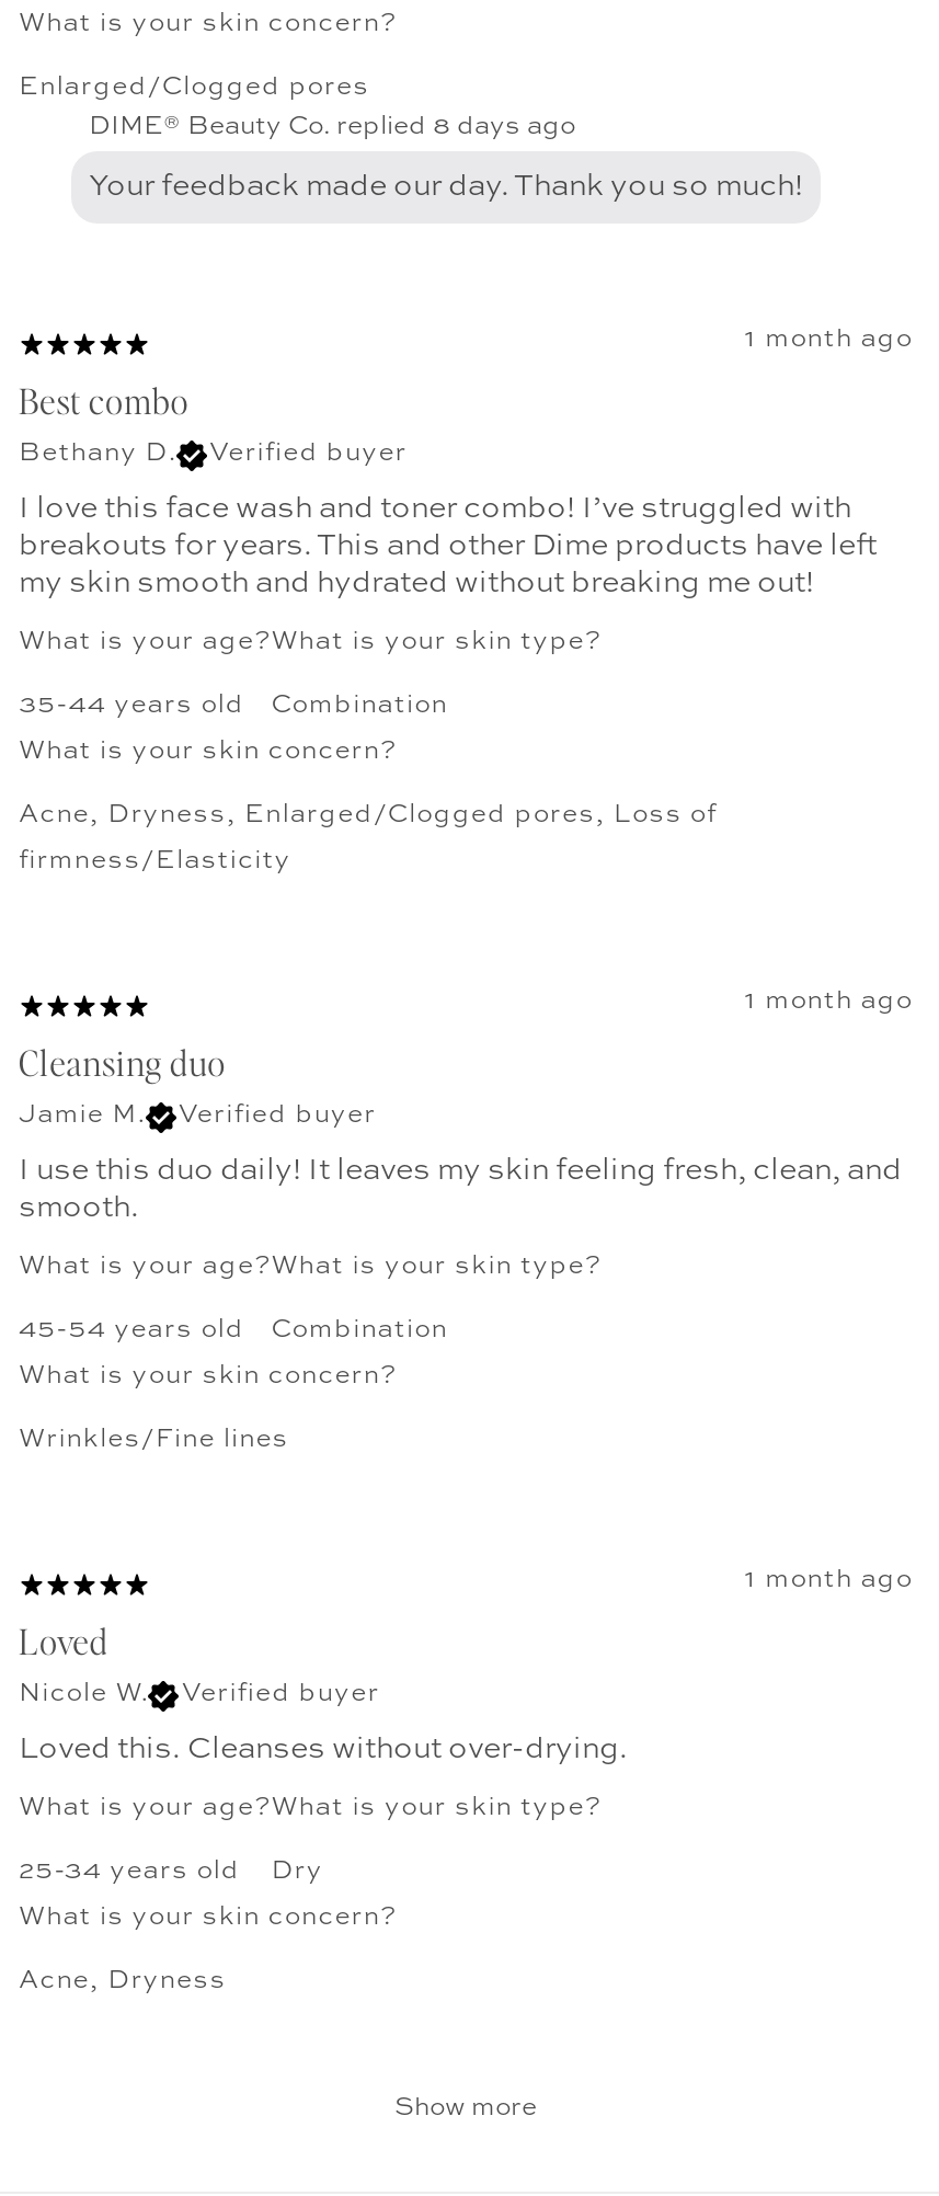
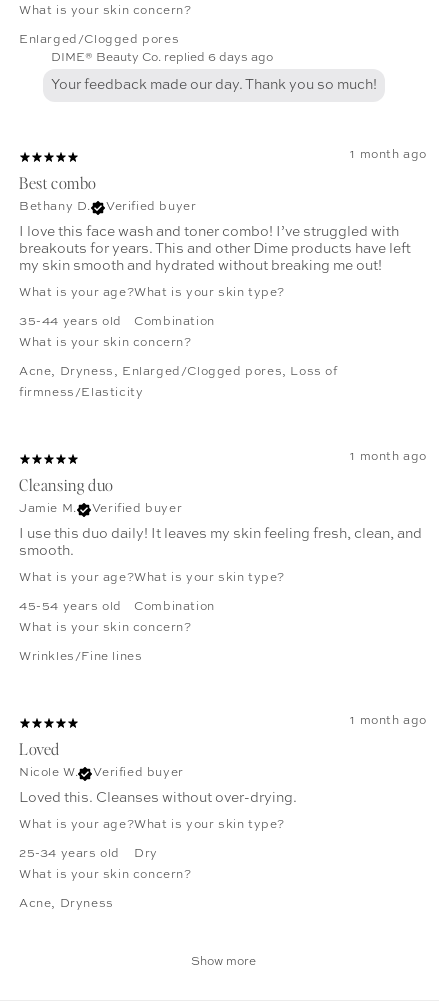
- DIME® Beauty Co. replied 8 days ago
+ DIME® Beauty Co. replied 6 days ago
